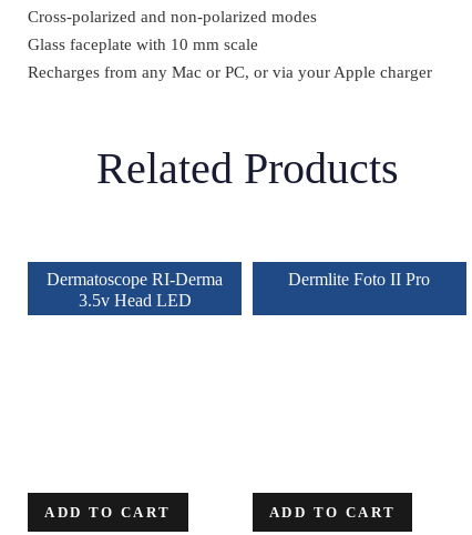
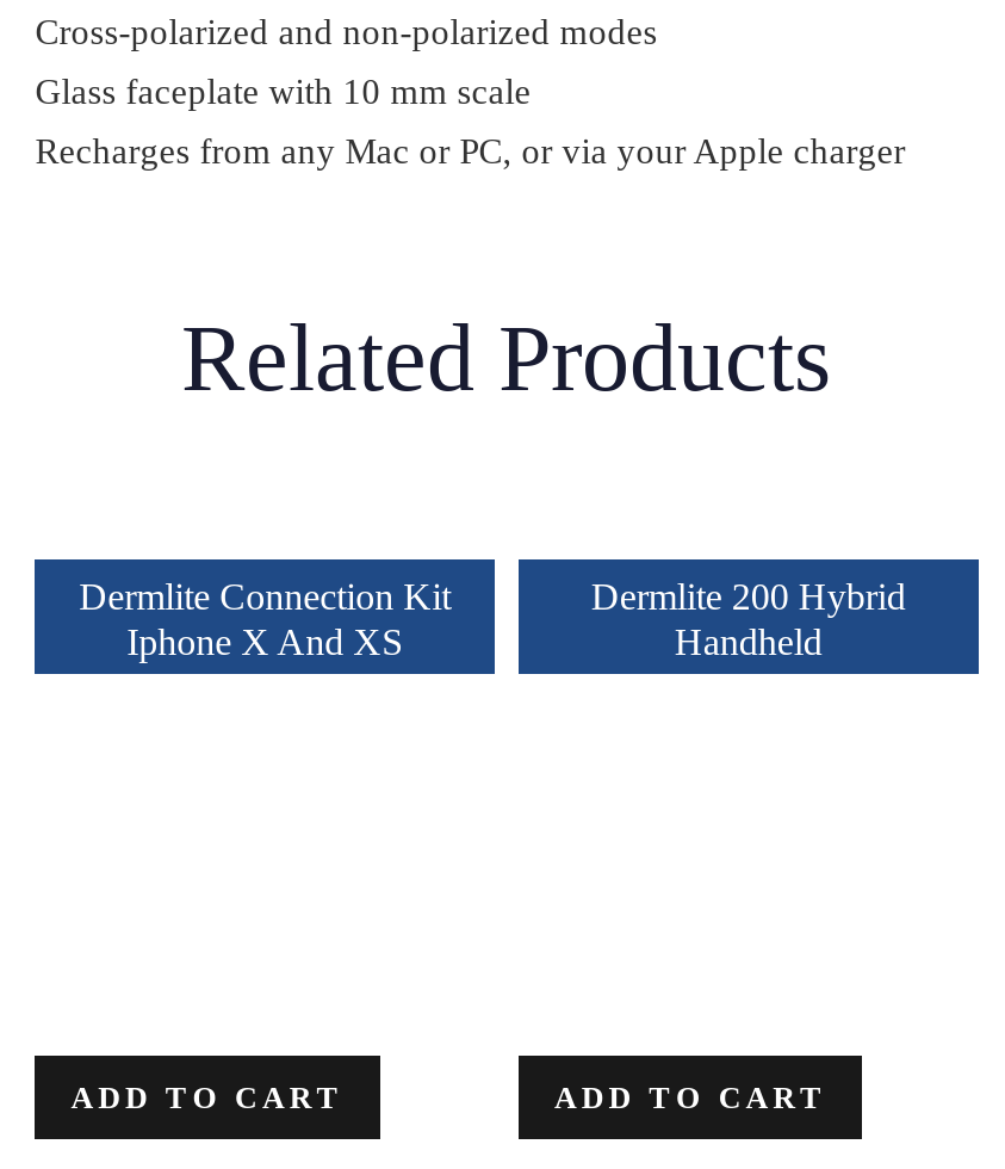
- Dermatoscope RI-Derma
- 3.5v Head LED
+ Dermlite Connection Kit
+ Iphone X And XS

- Dermlite Foto II Pro
+ Dermlite 200 Hybrid
+ Handheld
